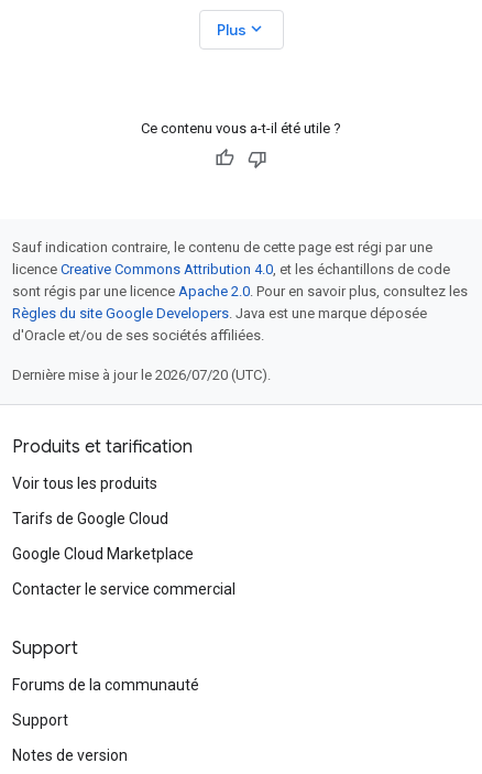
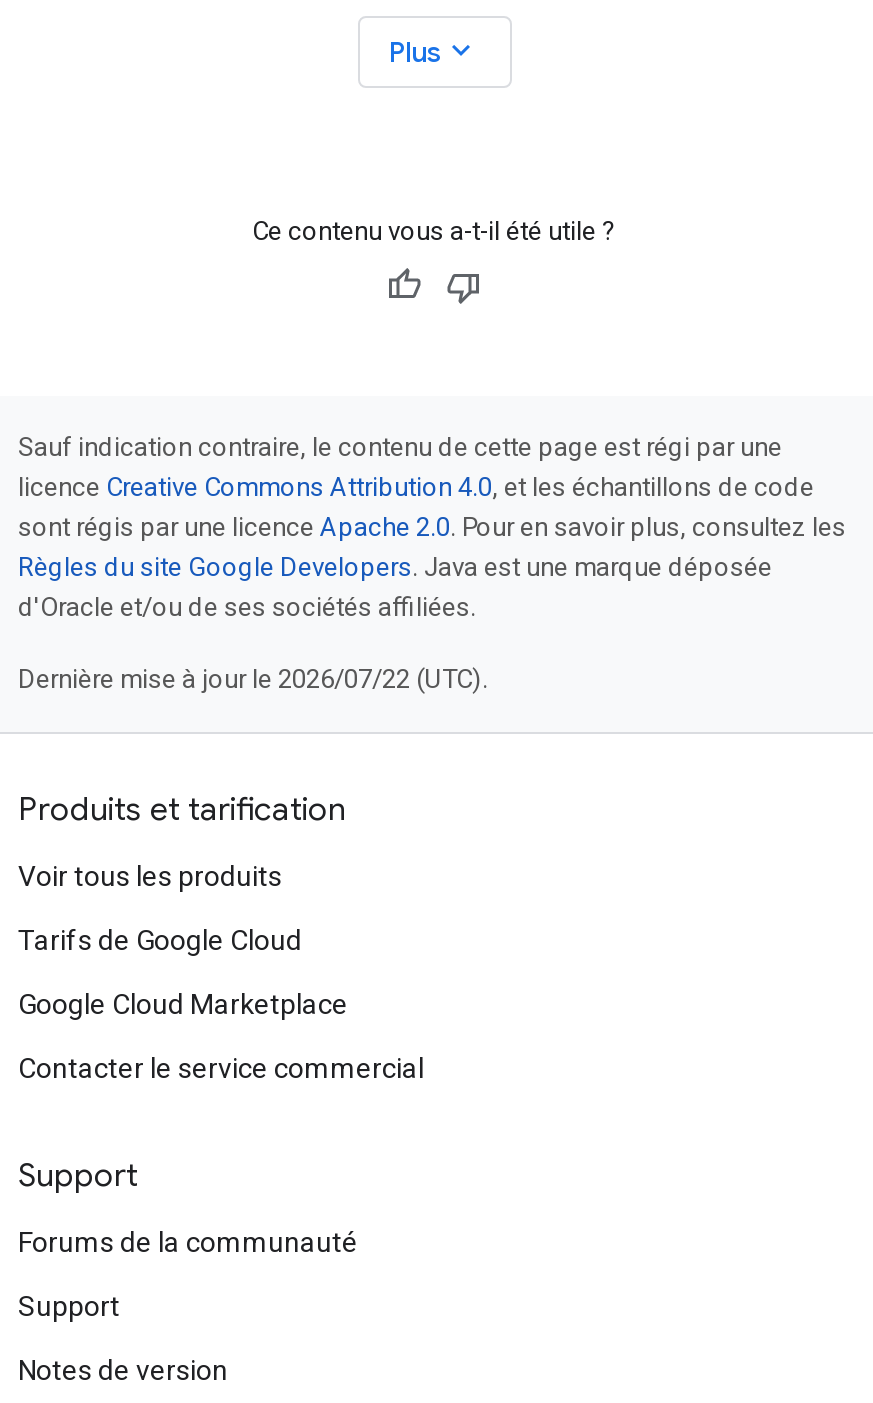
- Dernière mise à jour le 2026/07/20 (UTC).
+ Dernière mise à jour le 2026/07/22 (UTC).
